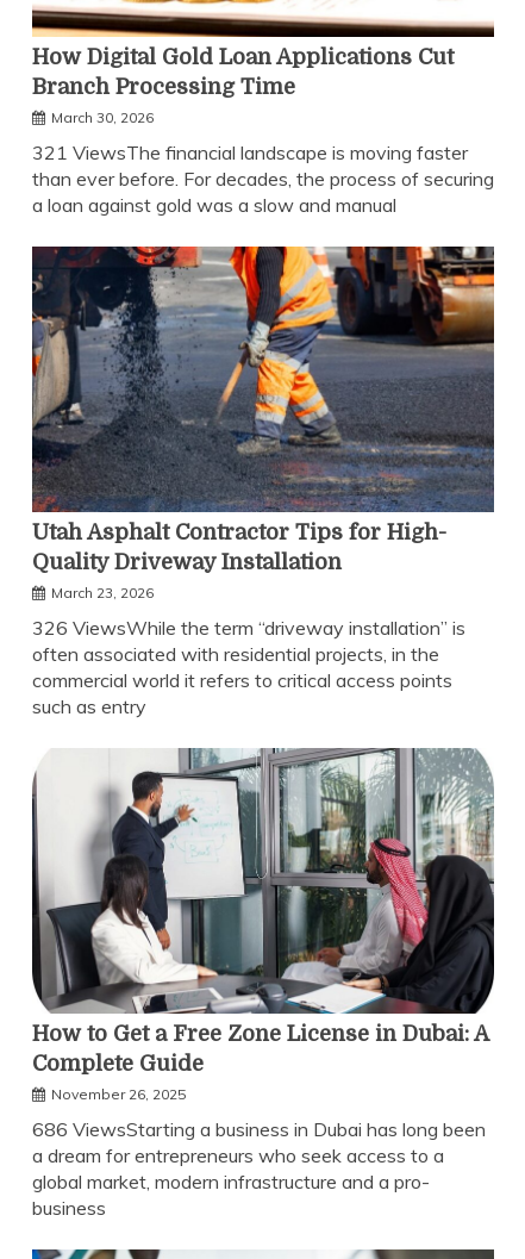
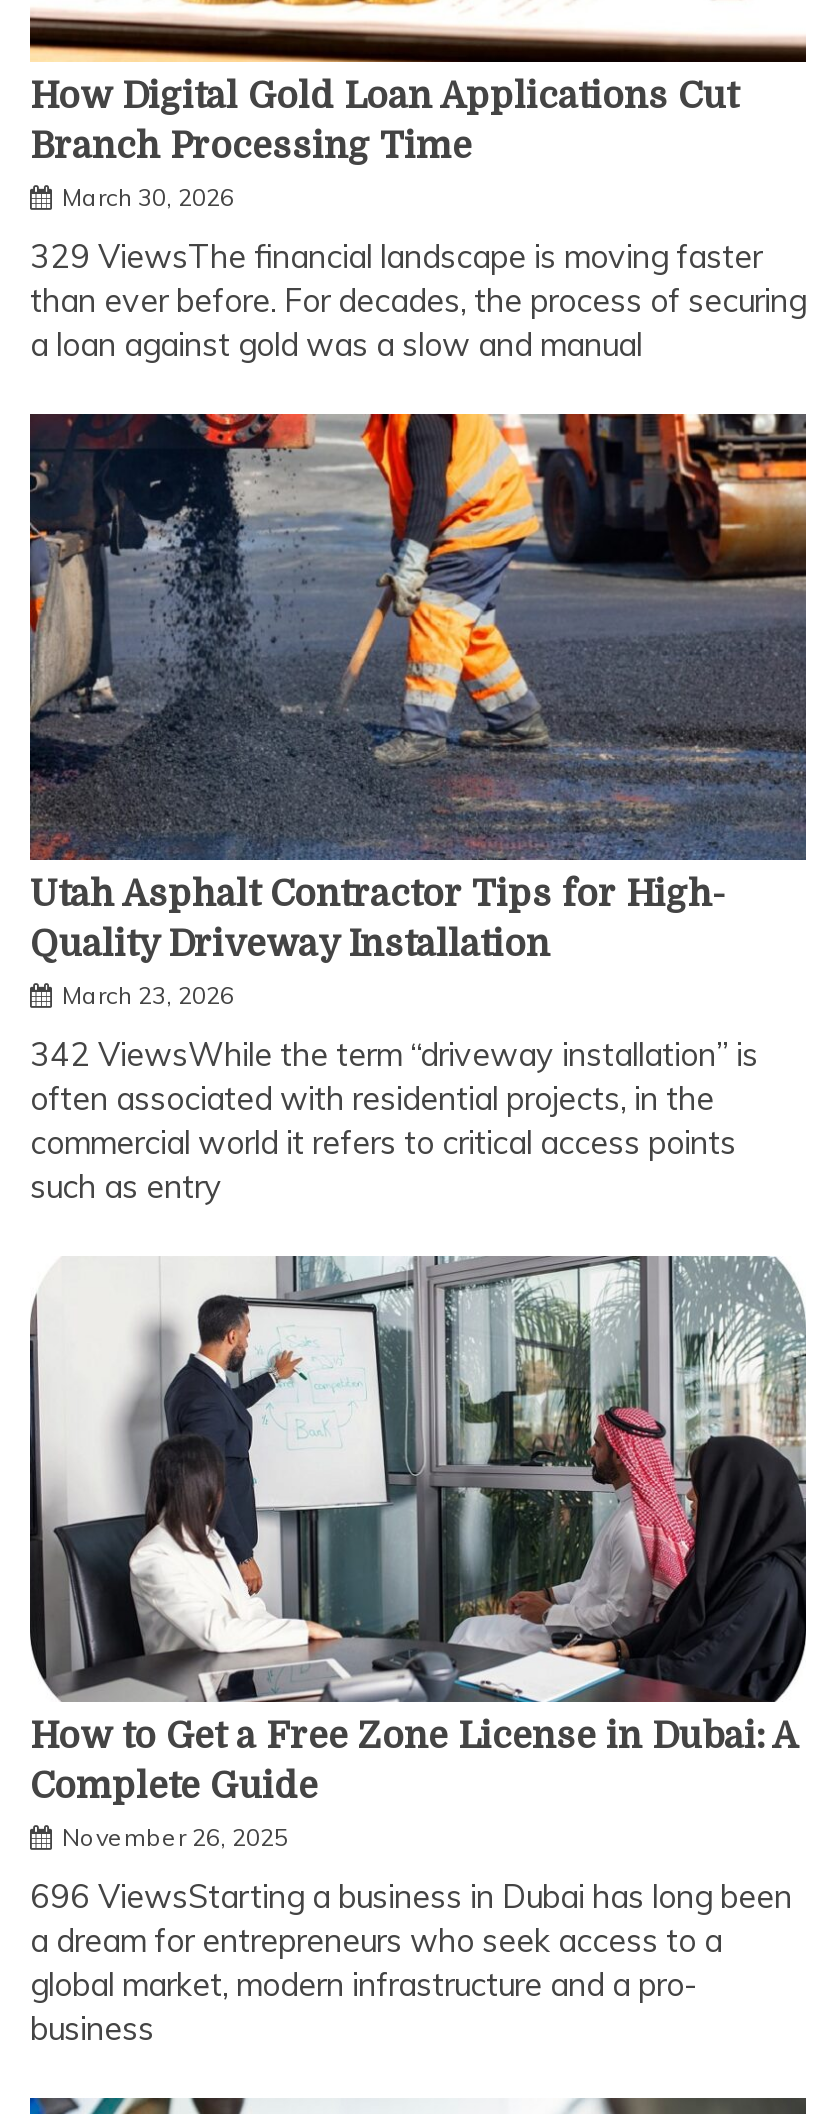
- 321 ViewsThe financial landscape is moving faster
+ 329 ViewsThe financial landscape is moving faster

- 326 ViewsWhile the term “driveway installation” is
+ 342 ViewsWhile the term “driveway installation” is

- 686 ViewsStarting a business in Dubai has long been
+ 696 ViewsStarting a business in Dubai has long been
